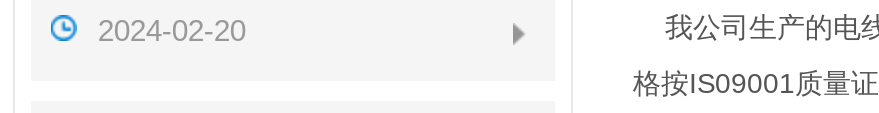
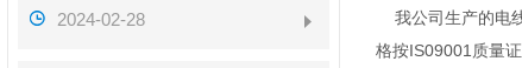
- 2024-02-20
+ 2024-02-28
